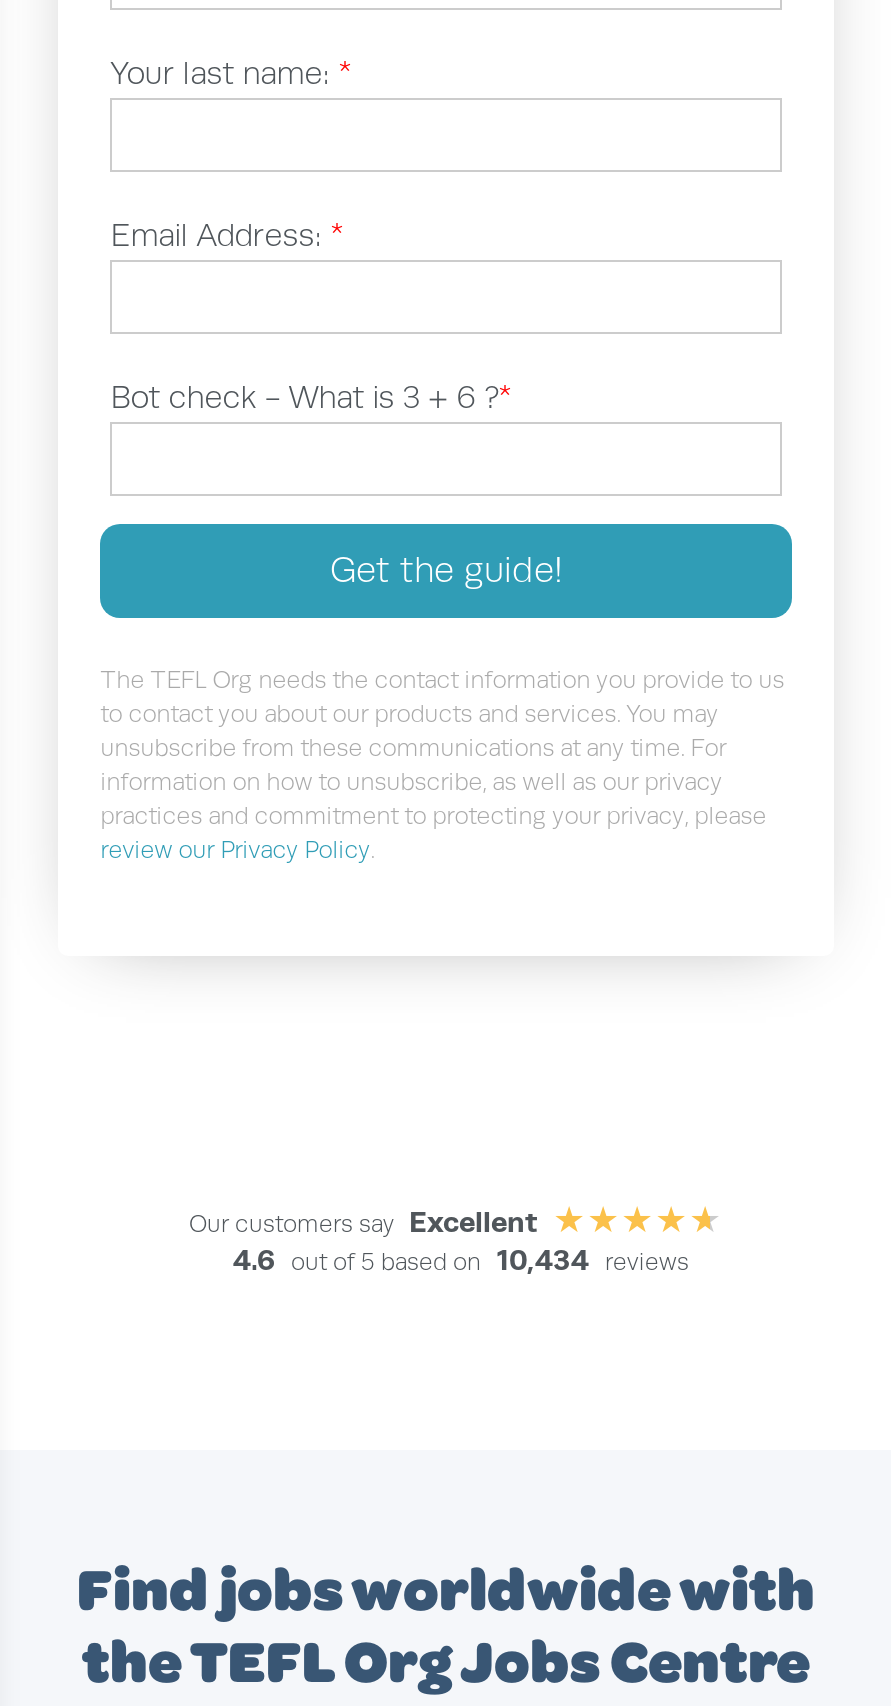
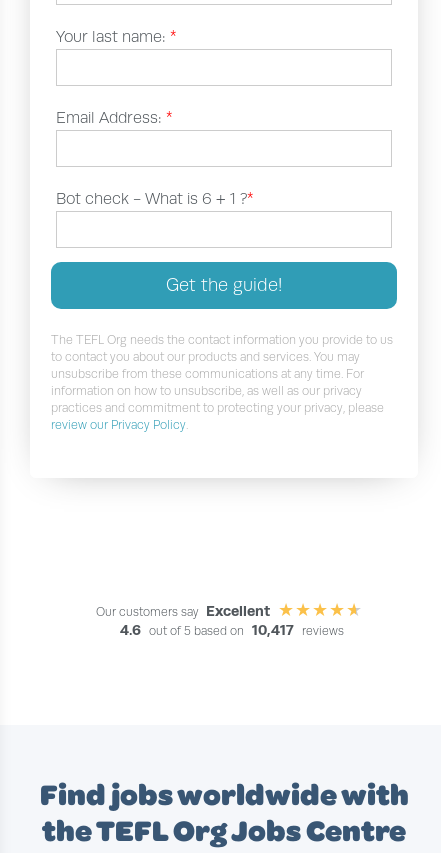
- Bot check - What is 3 + 6 ?*
+ Bot check - What is 6 + 1 ?*

- 4.6 out of 5 based on 10,434 reviews
+ 4.6 out of 5 based on 10,417 reviews
